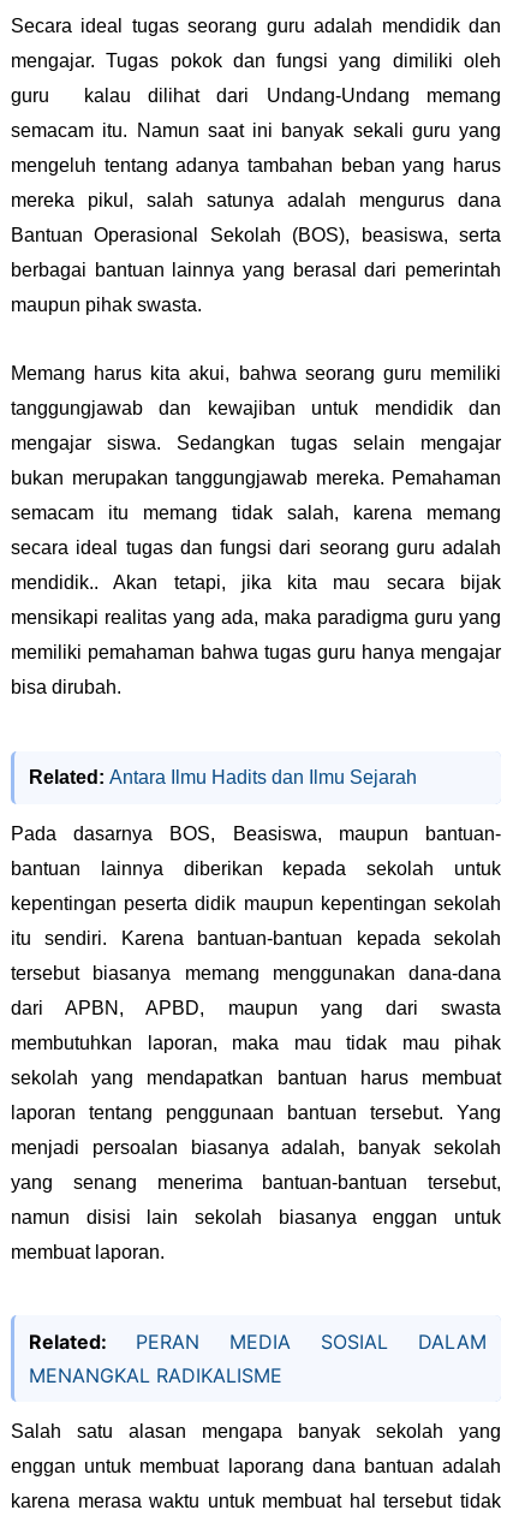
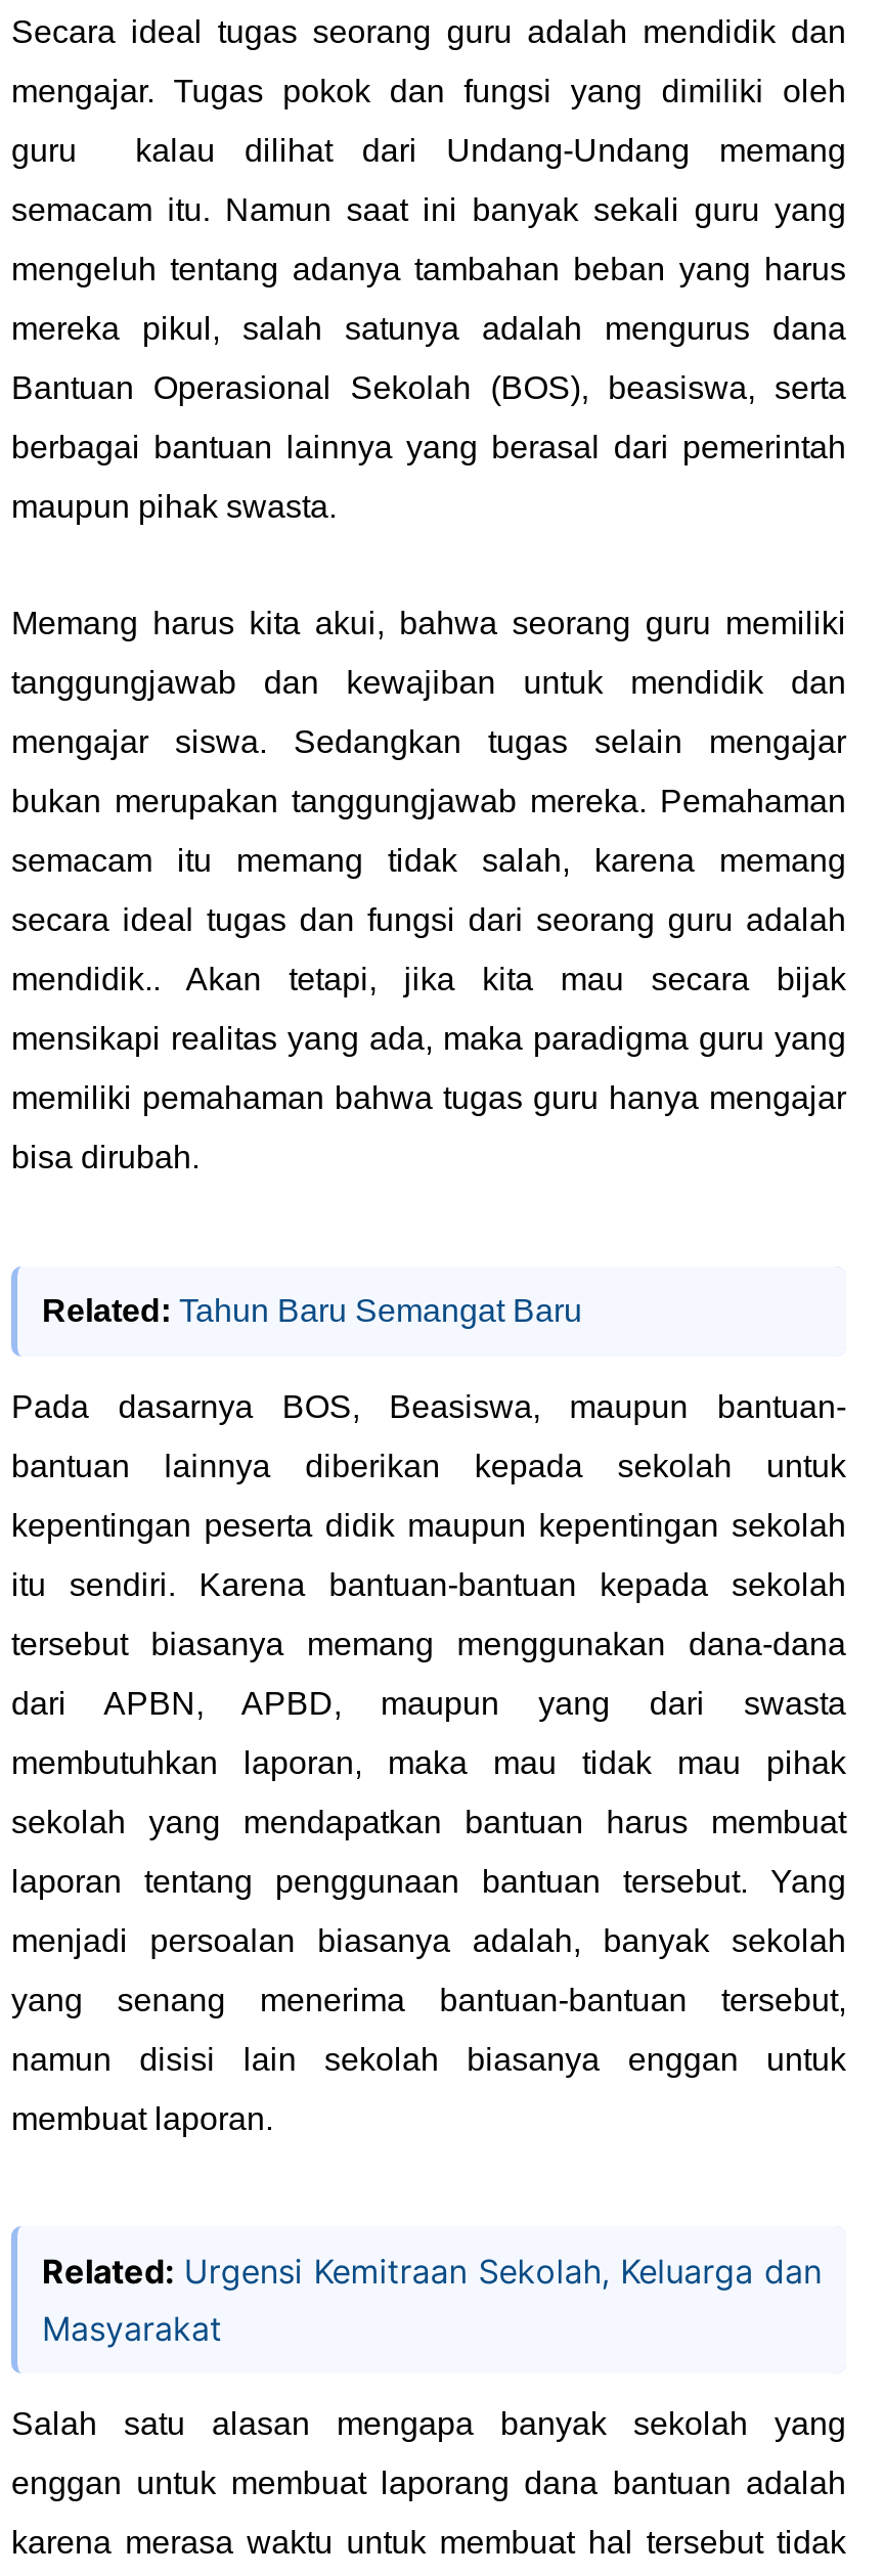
- Related: Antara Ilmu Hadits dan Ilmu Sejarah
+ Related: Tahun Baru Semangat Baru

- Related: PERAN MEDIA SOSIAL DALAM
- MENANGKAL RADIKALISME
+ Related: Urgensi Kemitraan Sekolah, Keluarga dan
+ Masyarakat
